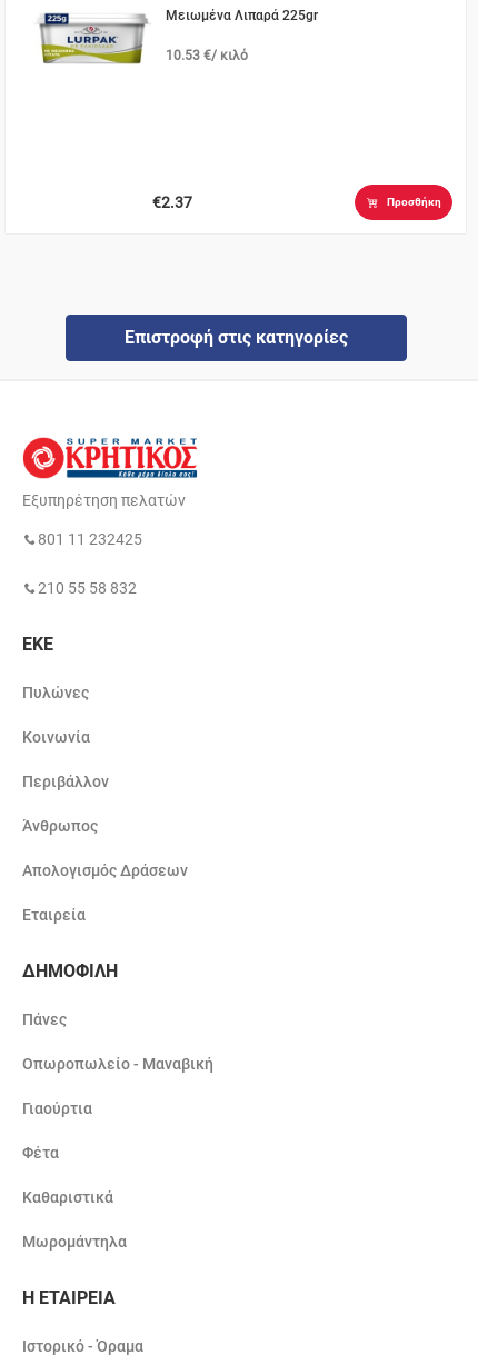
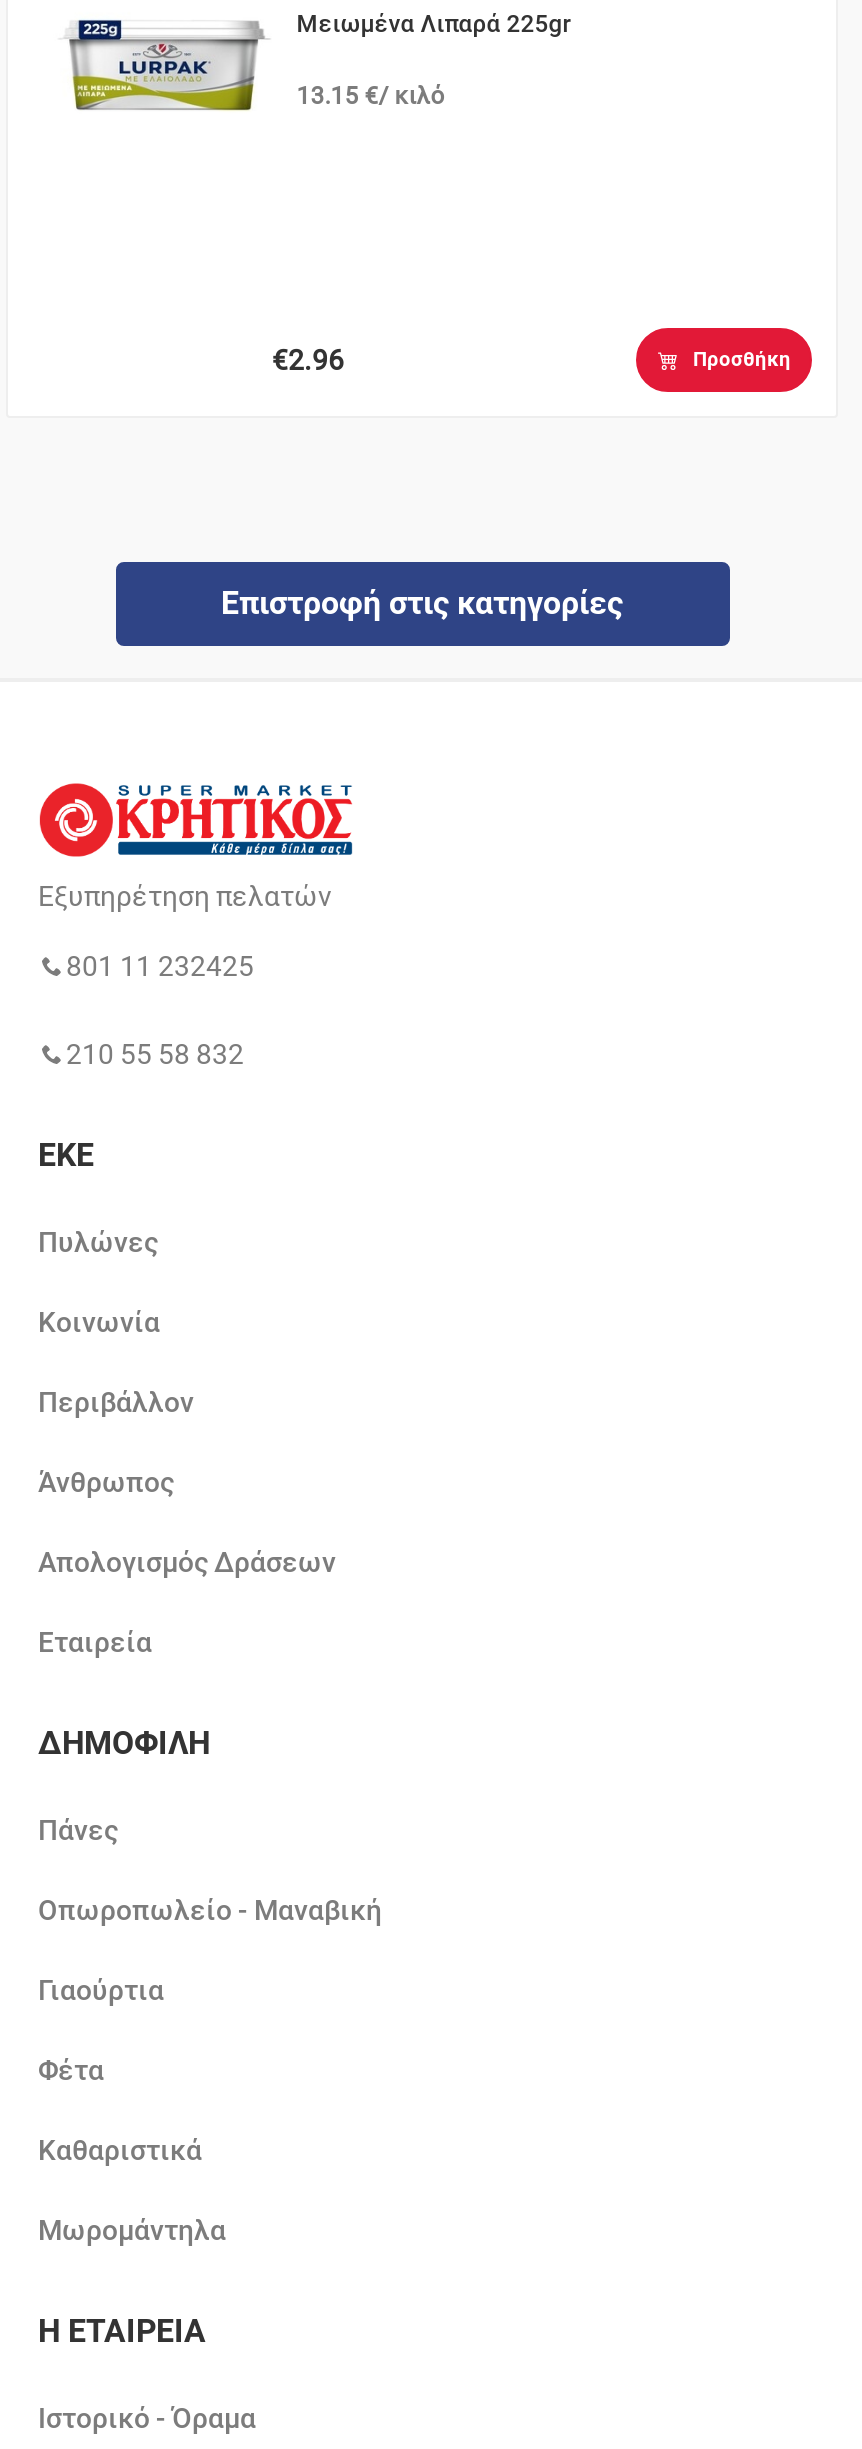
- 10.53 €/ κιλό
+ 13.15 €/ κιλό

- €2.37
+ €2.96
